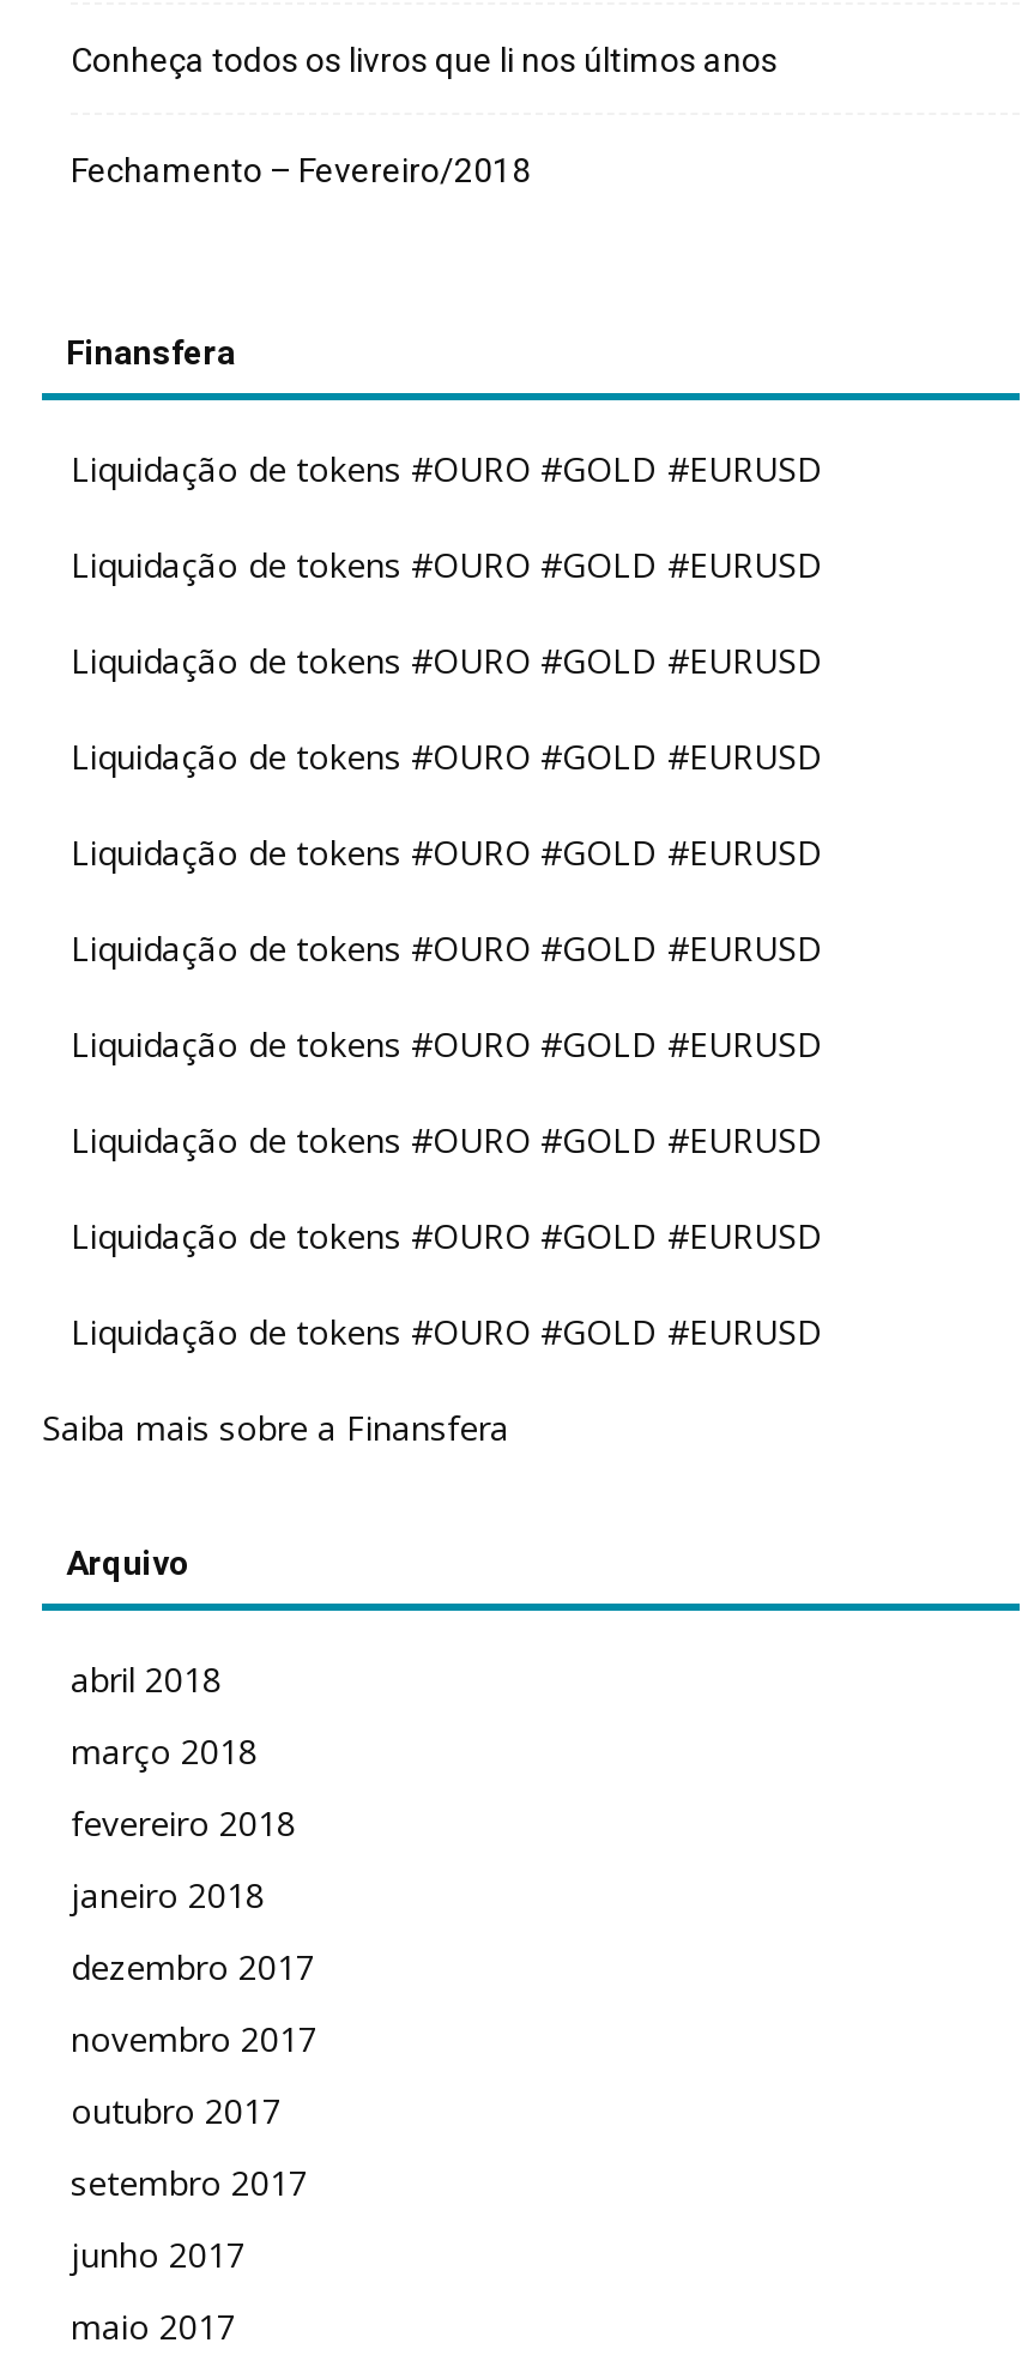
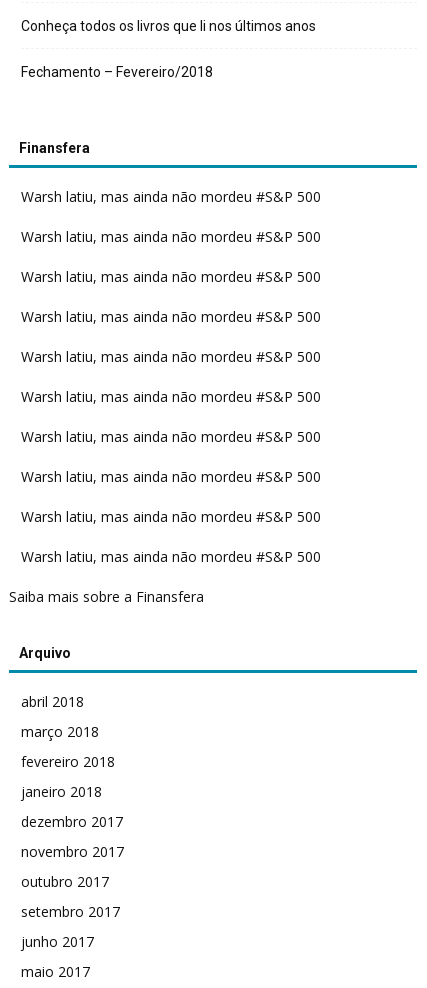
- Liquidação de tokens #OURO #GOLD #EURUSD
+ Warsh latiu, mas ainda não mordeu #S&P 500

- Liquidação de tokens #OURO #GOLD #EURUSD
+ Warsh latiu, mas ainda não mordeu #S&P 500

- Liquidação de tokens #OURO #GOLD #EURUSD
+ Warsh latiu, mas ainda não mordeu #S&P 500

- Liquidação de tokens #OURO #GOLD #EURUSD
+ Warsh latiu, mas ainda não mordeu #S&P 500

- Liquidação de tokens #OURO #GOLD #EURUSD
+ Warsh latiu, mas ainda não mordeu #S&P 500

- Liquidação de tokens #OURO #GOLD #EURUSD
+ Warsh latiu, mas ainda não mordeu #S&P 500

- Liquidação de tokens #OURO #GOLD #EURUSD
+ Warsh latiu, mas ainda não mordeu #S&P 500

- Liquidação de tokens #OURO #GOLD #EURUSD
+ Warsh latiu, mas ainda não mordeu #S&P 500

- Liquidação de tokens #OURO #GOLD #EURUSD
+ Warsh latiu, mas ainda não mordeu #S&P 500

- Liquidação de tokens #OURO #GOLD #EURUSD
+ Warsh latiu, mas ainda não mordeu #S&P 500
